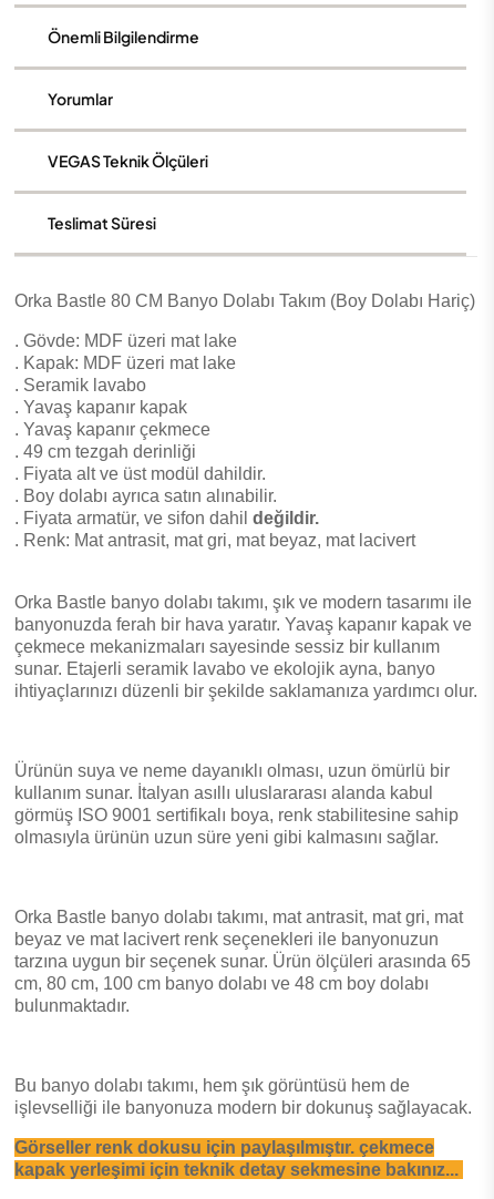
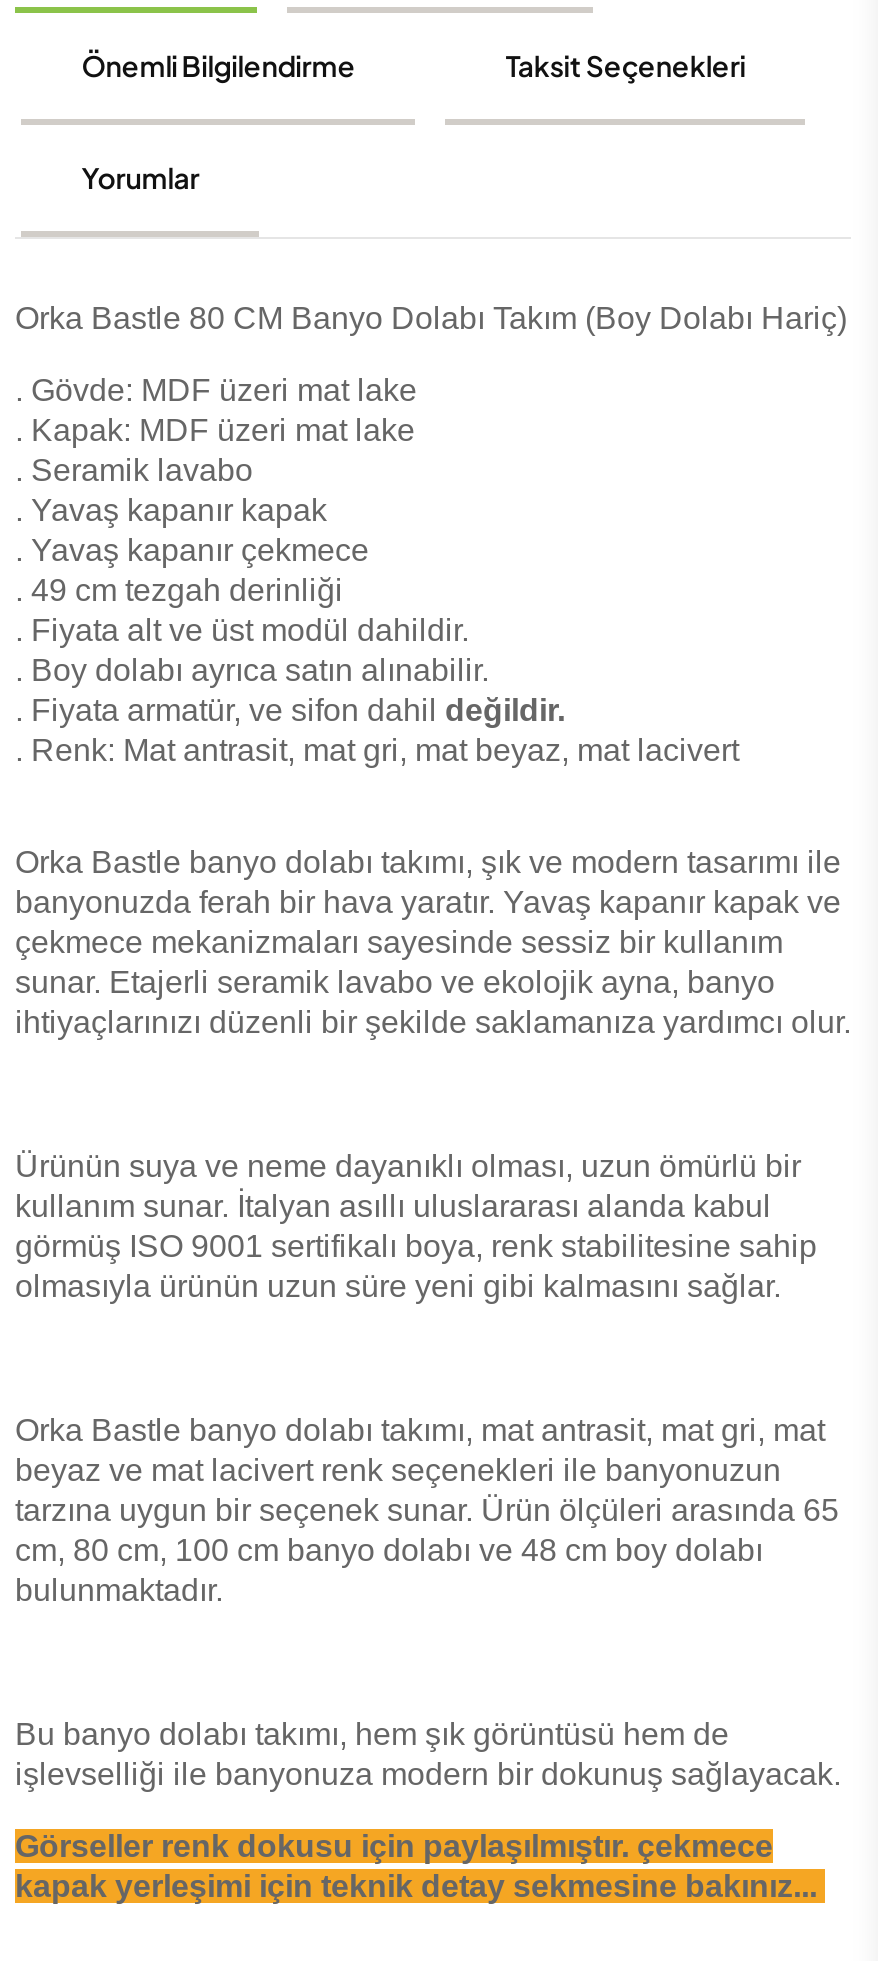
+ Taksit Seçenekleri

- VEGAS Teknik Ölçüleri
- Teslimat Süresi
